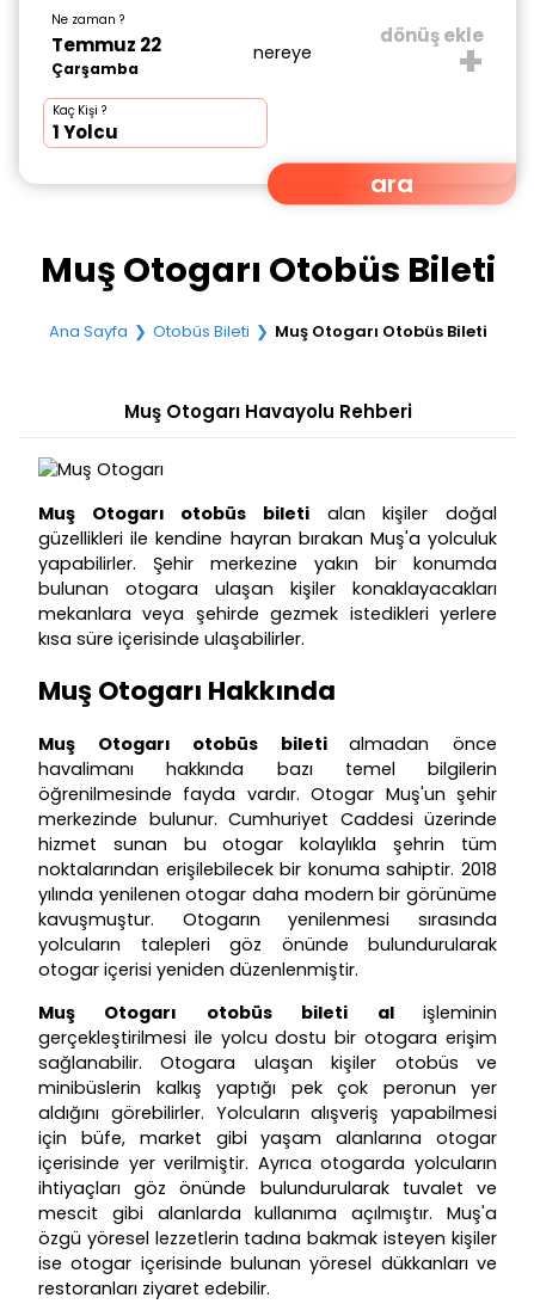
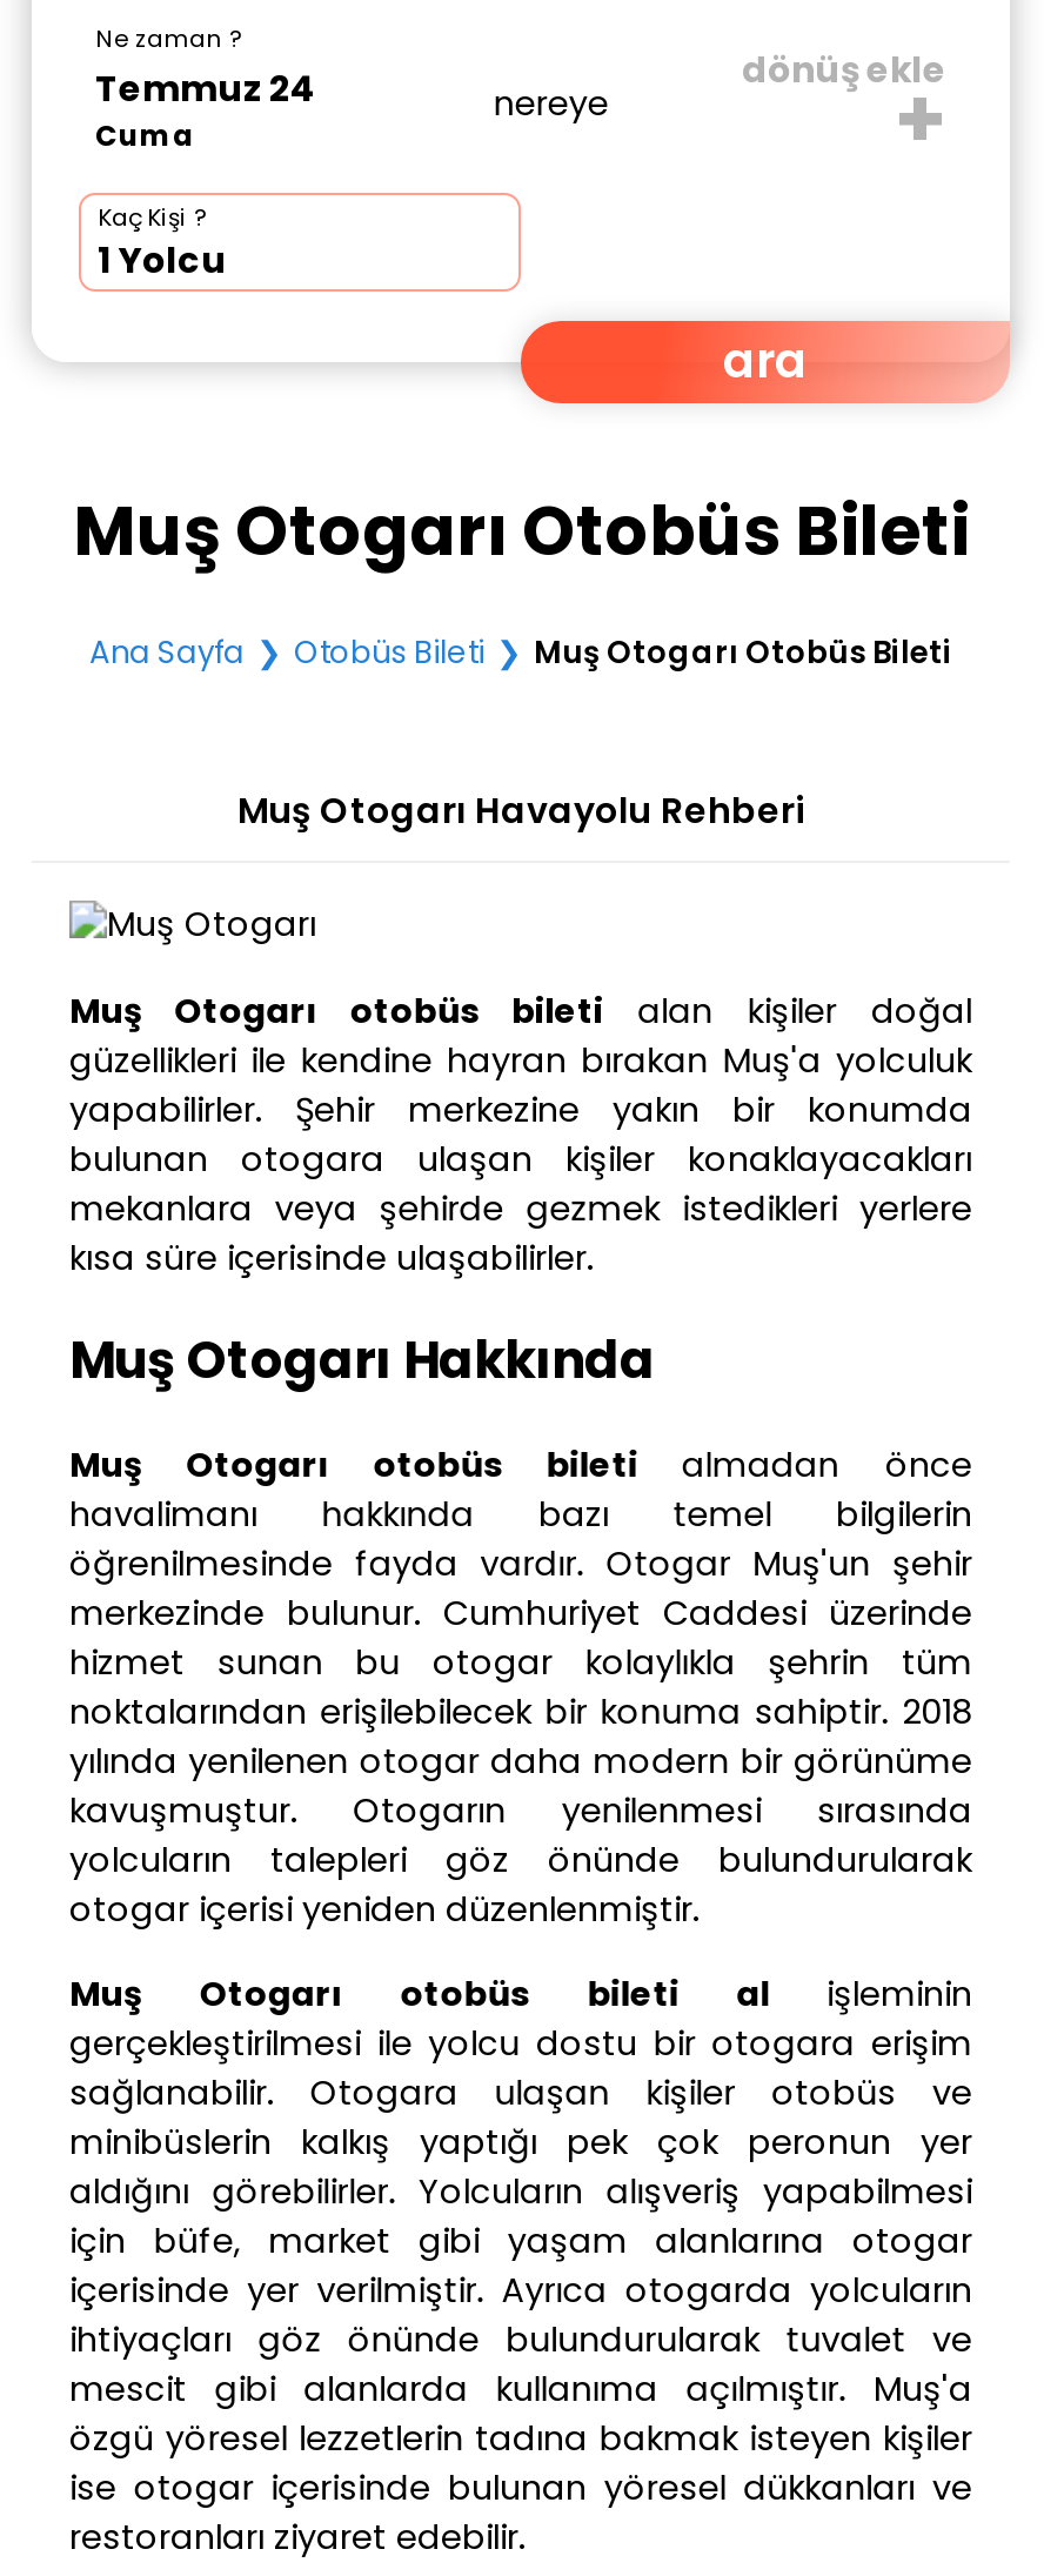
- Temmuz 22
- Çarşamba
+ Temmuz 24
+ Cuma
